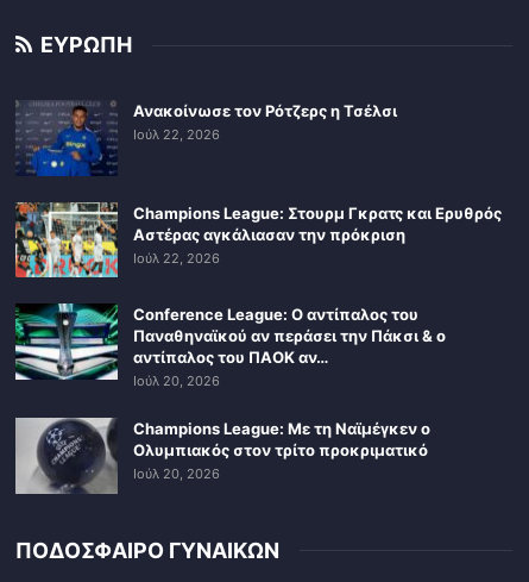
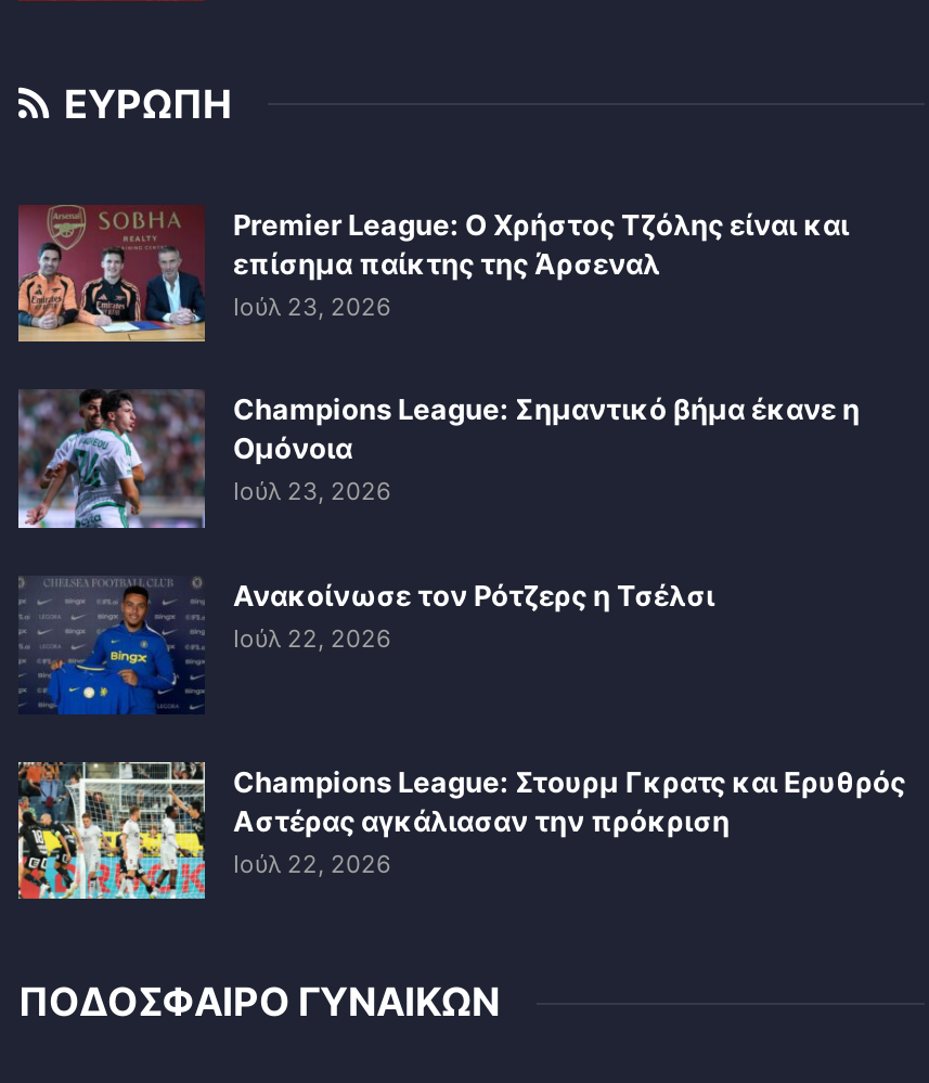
+ [image]
+ Premier League: Ο Χρήστος Τζόλης είναι και
+ επίσημα παίκτης της Άρσεναλ
+ Ιούλ 23, 2026
+ Champions League: Σημαντικό βήμα έκανε η
+ Ομόνοια
+ Ιούλ 23, 2026

+ [image]

moved down: [image] | Ανακοίνωσε τον Ρότζερς η Τσέλσι | Ιούλ 22, 2026 | Champions League: Στουρμ Γκρατς και Ερυθρός | Αστέρας αγκάλιασαν την πρόκριση | Ιούλ 22, 2026

- [image]
- Conference League: Ο αντίπαλος του
- Παναθηναϊκού αν περάσει την Πάκσι & ο
- αντίπαλος του ΠΑΟΚ αν…
- Ιούλ 20, 2026
- Champions League: Με τη Ναϊμέγκεν ο
- Ολυμπιακός στον τρίτο προκριματικό
- Ιούλ 20, 2026

- [image]
